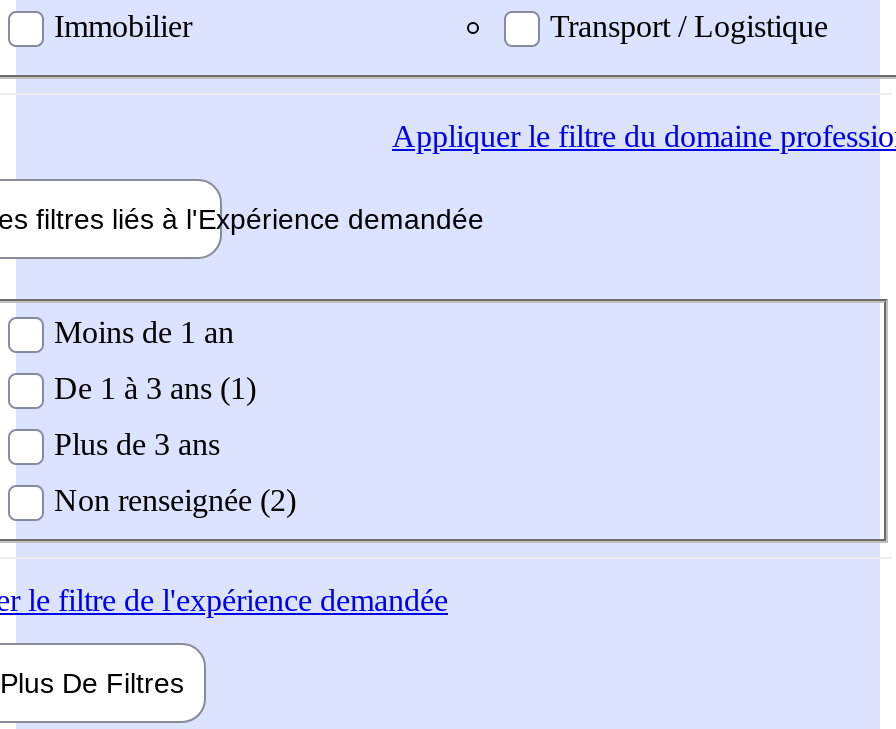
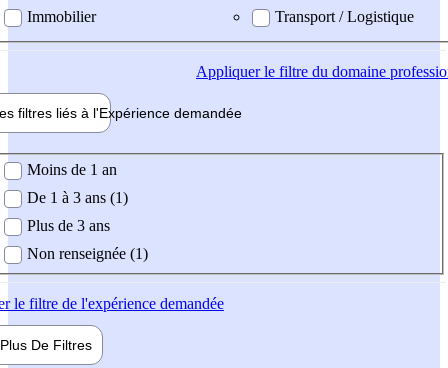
- Non renseignée (2)
+ Non renseignée (1)
